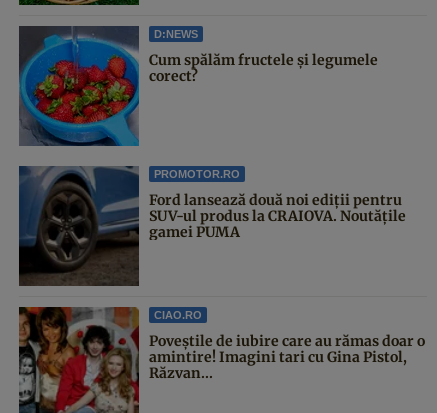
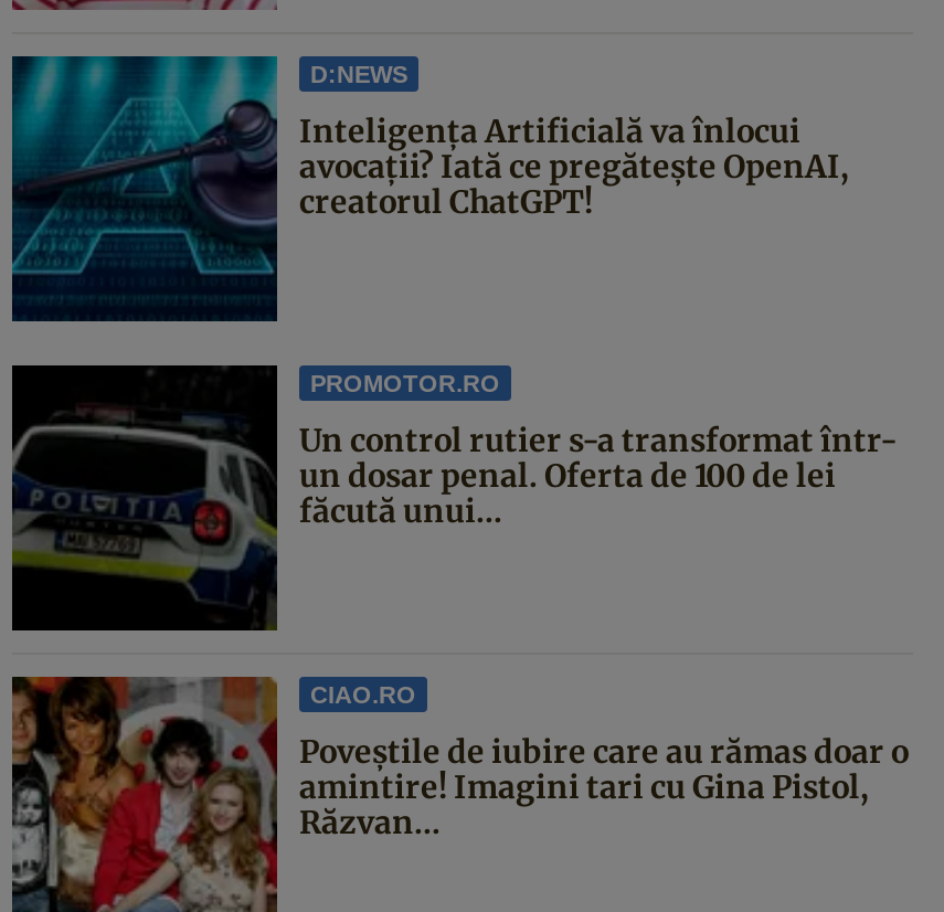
- [image]
- Cum spălăm fructele și legumele
- corect?
+ [image]
+ Inteligența Artificială va înlocui
+ avocații? Iată ce pregătește OpenAI,
+ creatorul ChatGPT!

- [image]
- Ford lansează două noi ediții pentru
- SUV-ul produs la CRAIOVA. Noutățile
- gamei PUMA
+ [image]
+ Un control rutier s-a transformat într-
+ un dosar penal. Oferta de 100 de lei
+ făcută unui...
